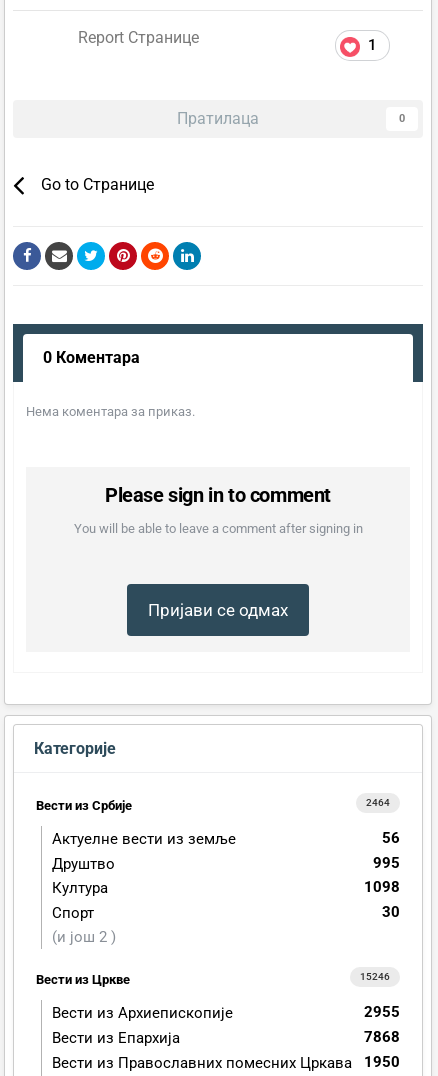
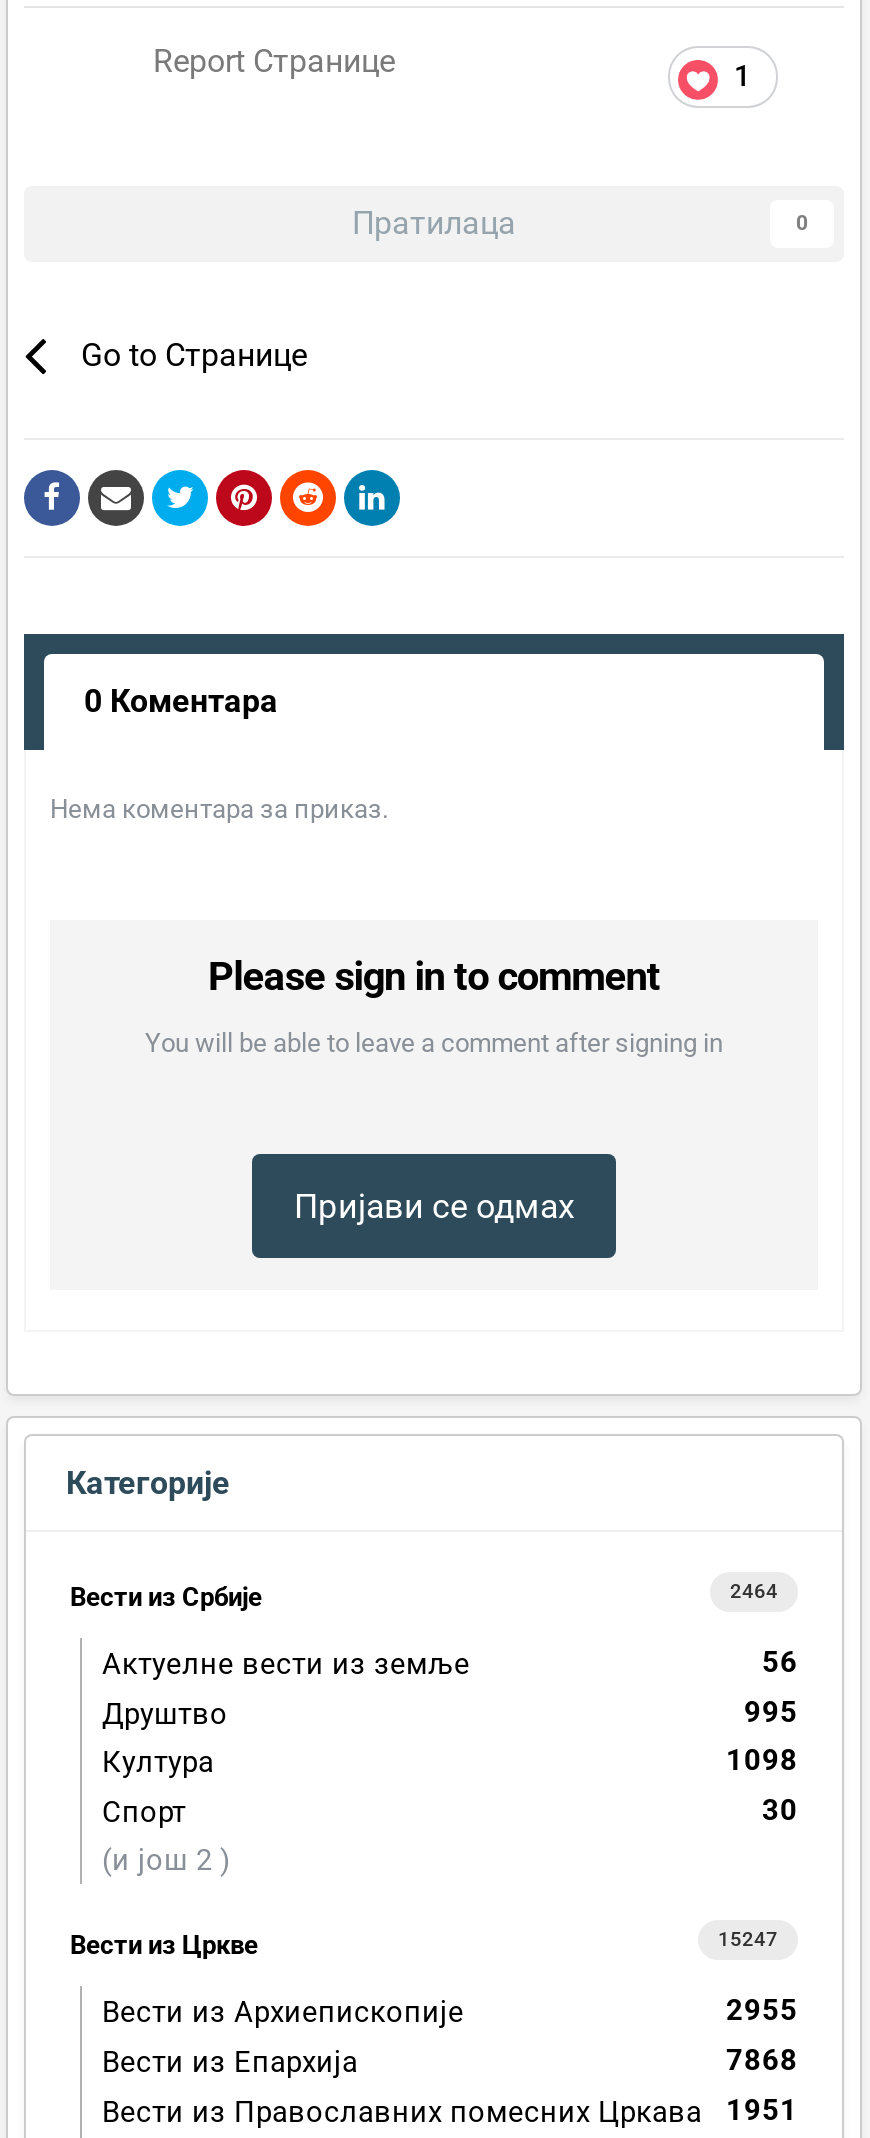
- 15246
+ 15247

- Вести из Православних помесних Цркава 1950
+ Вести из Православних помесних Цркава 1951
